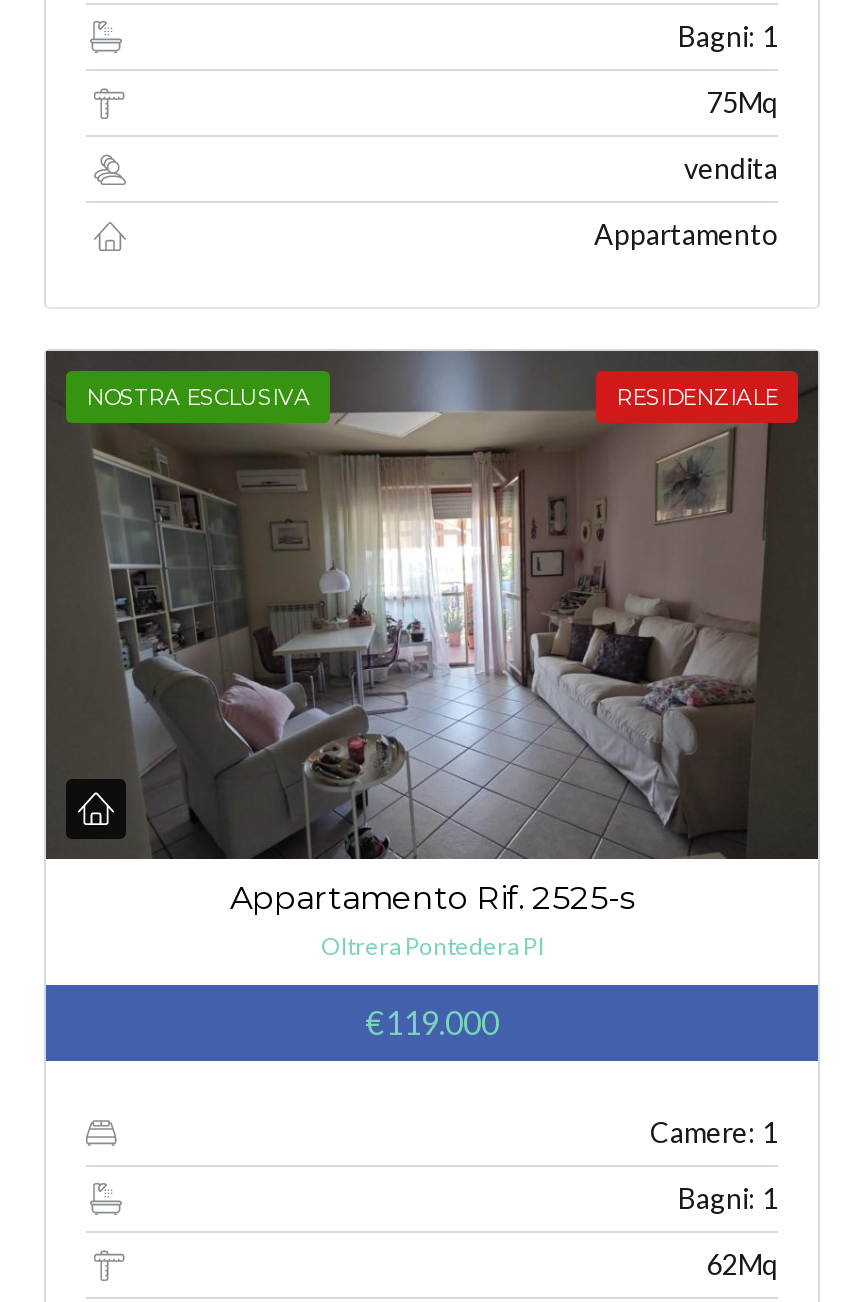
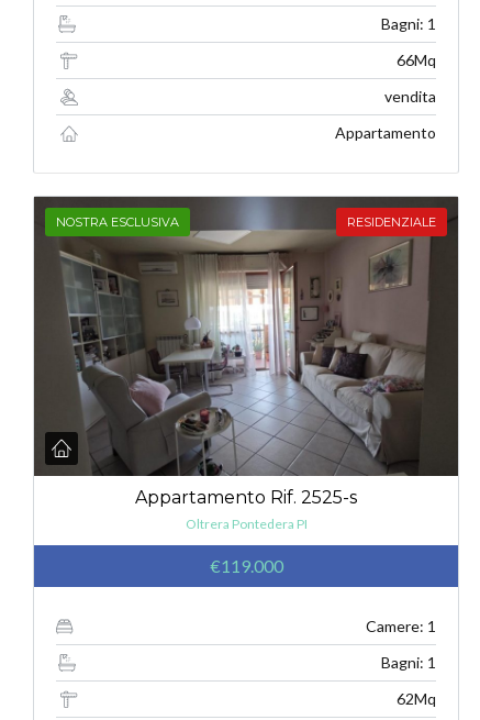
- 75Mq
+ 66Mq
